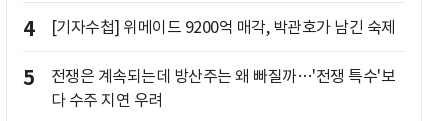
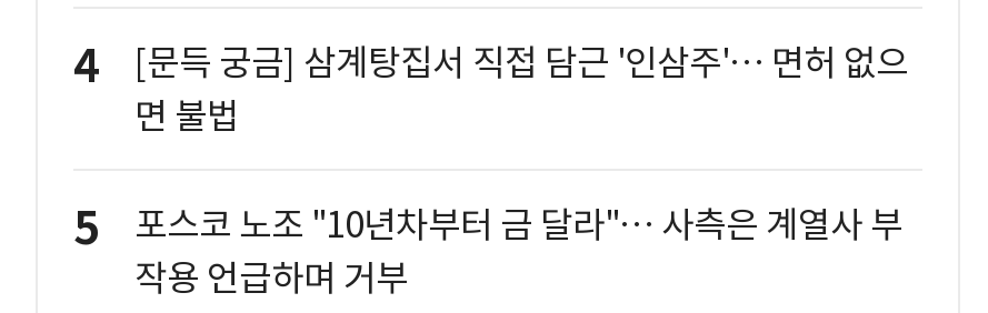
- [기자수첩] 위메이드 9200억 매각, 박관호가 남긴 숙제
+ [문득 궁금] 삼계탕집서 직접 담근 '인삼주'… 면허 없으
+ 면 불법

- 전쟁은 계속되는데 방산주는 왜 빠질까…'전쟁 특수'보
- 다 수주 지연 우려
+ 포스코 노조 "10년차부터 금 달라"… 사측은 계열사 부
+ 작용 언급하며 거부
